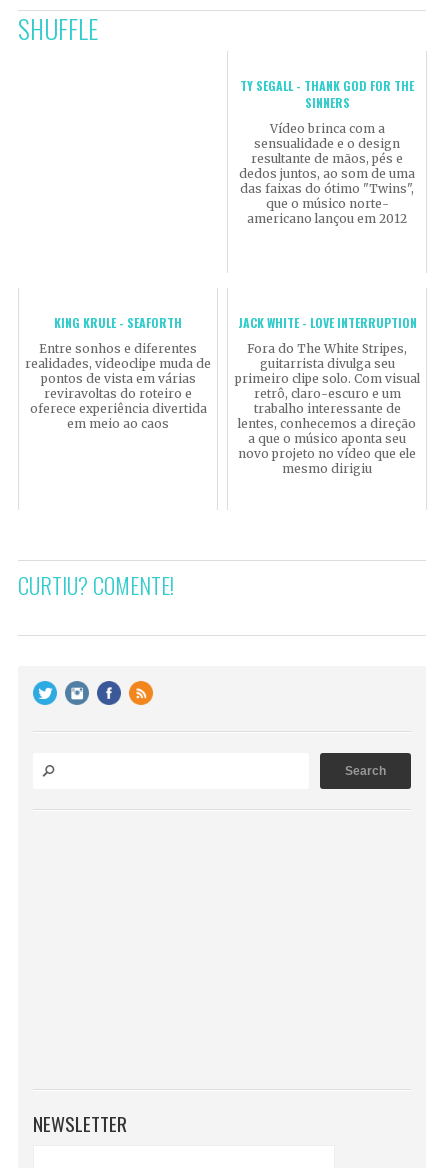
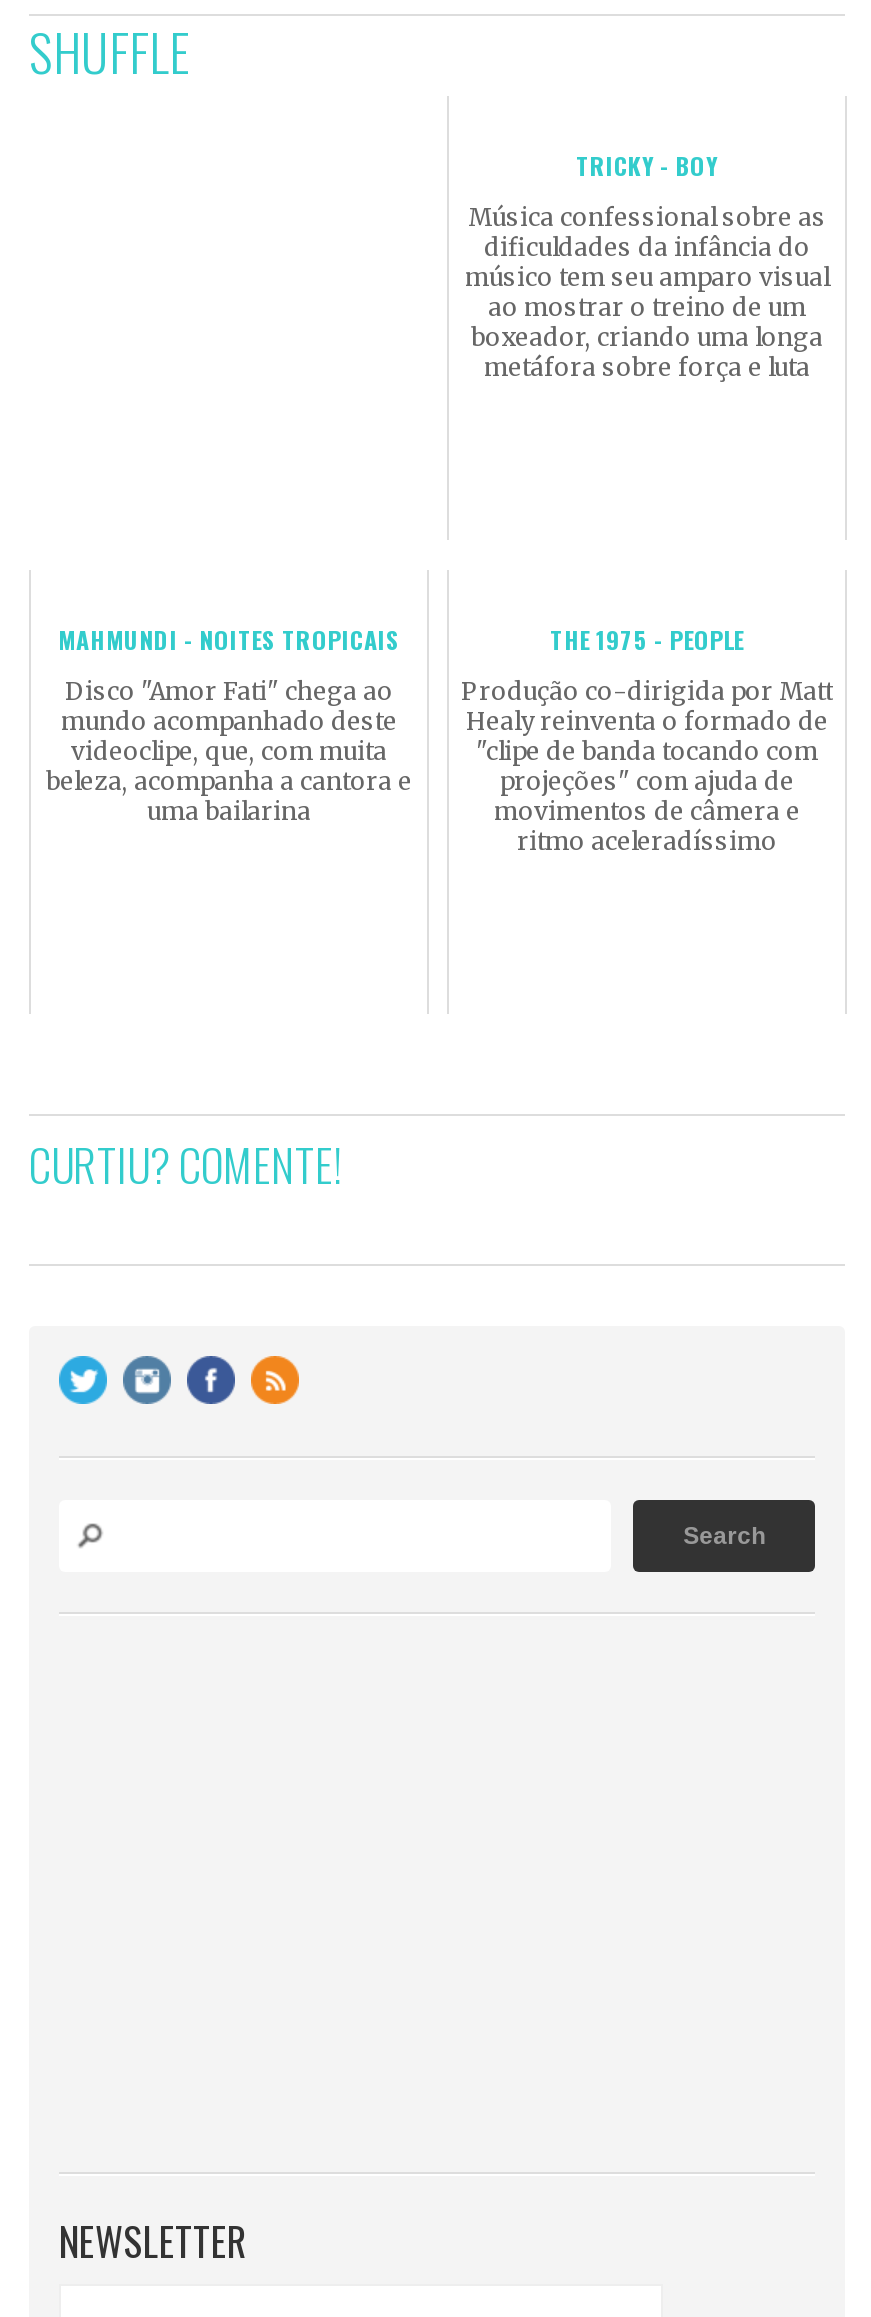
- TY SEGALL - THANK GOD FOR THE
- SINNERS
+ TRICKY - BOY

- Vídeo brinca com a
- sensualidade e o design
- resultante de mãos, pés e
- dedos juntos, ao som de uma
- das faixas do ótimo "Twins",
- que o músico norte-
- americano lançou em 2012
+ Música confessional sobre as
+ dificuldades da infância do
+ músico tem seu amparo visual
+ ao mostrar o treino de um
+ boxeador, criando uma longa
+ metáfora sobre força e luta

- KING KRULE - SEAFORTH
+ MAHMUNDI - NOITES TROPICAIS

- JACK WHITE - LOVE INTERRUPTION
+ THE 1975 - PEOPLE

- Entre sonhos e diferentes
- realidades, videoclipe muda de
- pontos de vista em várias
- reviravoltas do roteiro e
- oferece experiência divertida
- em meio ao caos
+ Disco "Amor Fati" chega ao
+ mundo acompanhado deste
+ videoclipe, que, com muita
+ beleza, acompanha a cantora e
+ uma bailarina

- Fora do The White Stripes,
- guitarrista divulga seu
- primeiro clipe solo. Com visual
- retrô, claro-escuro e um
- trabalho interessante de
- lentes, conhecemos a direção
- a que o músico aponta seu
- novo projeto no vídeo que ele
- mesmo dirigiu
+ Produção co-dirigida por Matt
+ Healy reinventa o formado de
+ "clipe de banda tocando com
+ projeções" com ajuda de
+ movimentos de câmera e
+ ritmo aceleradíssimo
